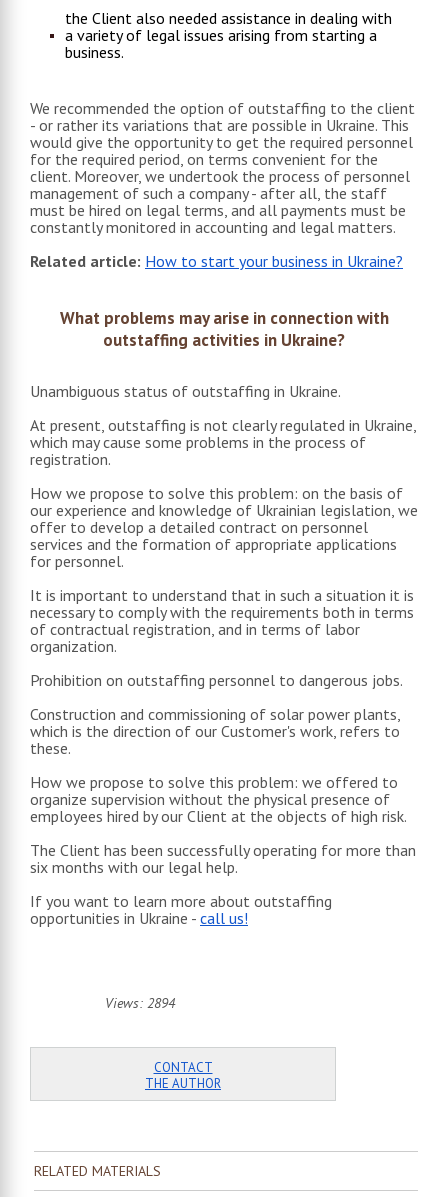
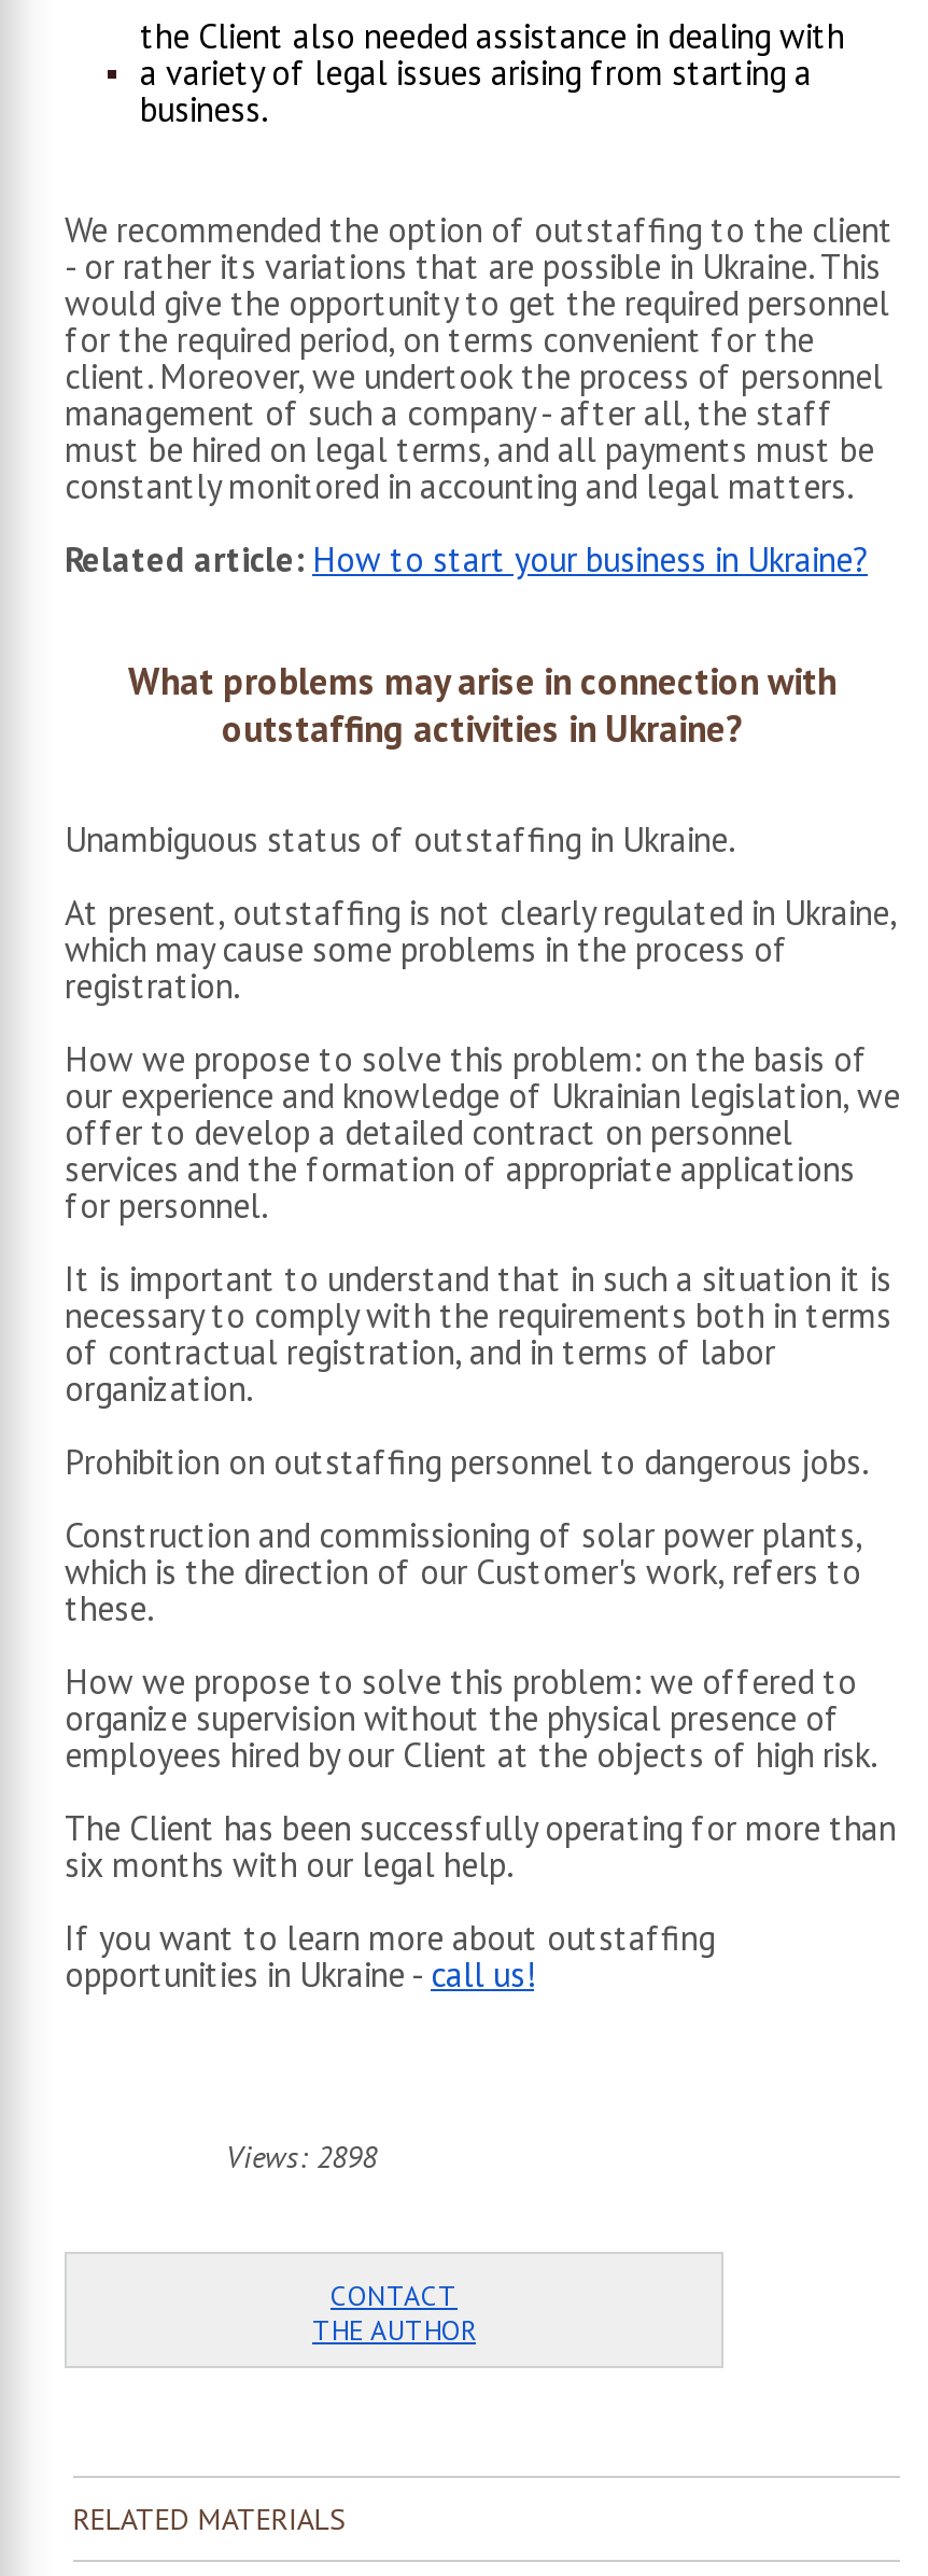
- Views: 2894
+ Views: 2898
